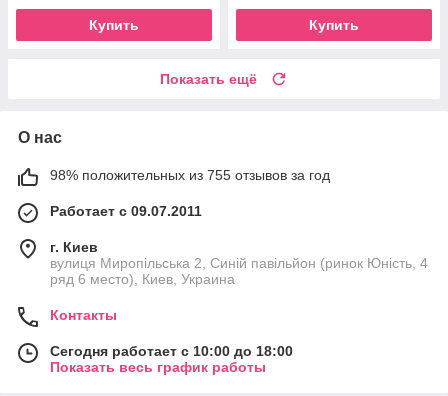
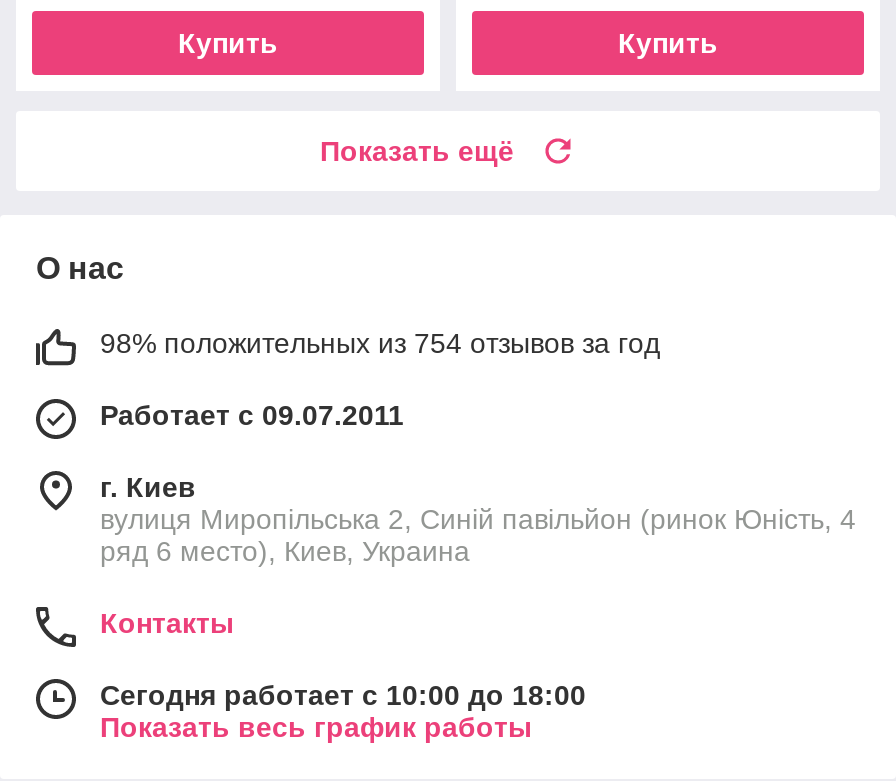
- 98% положительных из 755 отзывов за год
+ 98% положительных из 754 отзывов за год
